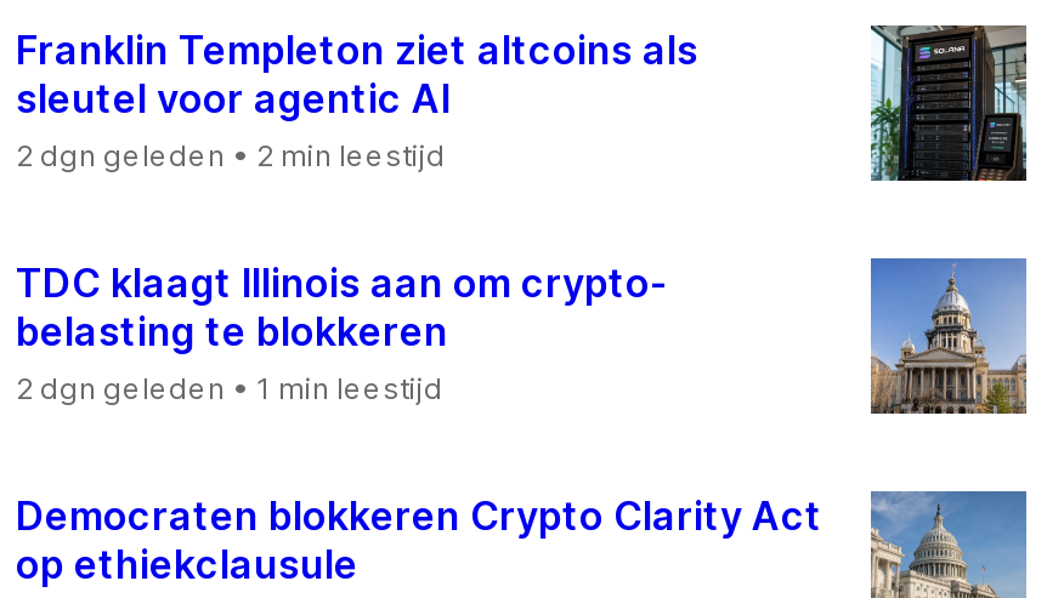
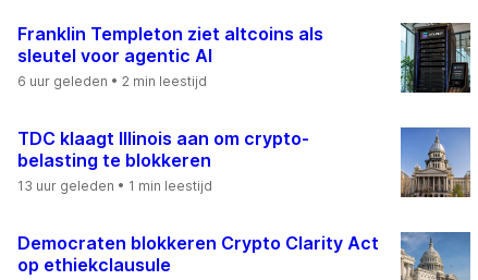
- 2 dgn geleden • 2 min leestijd
+ 6 uur geleden • 2 min leestijd

- 2 dgn geleden • 1 min leestijd
+ 13 uur geleden • 1 min leestijd
